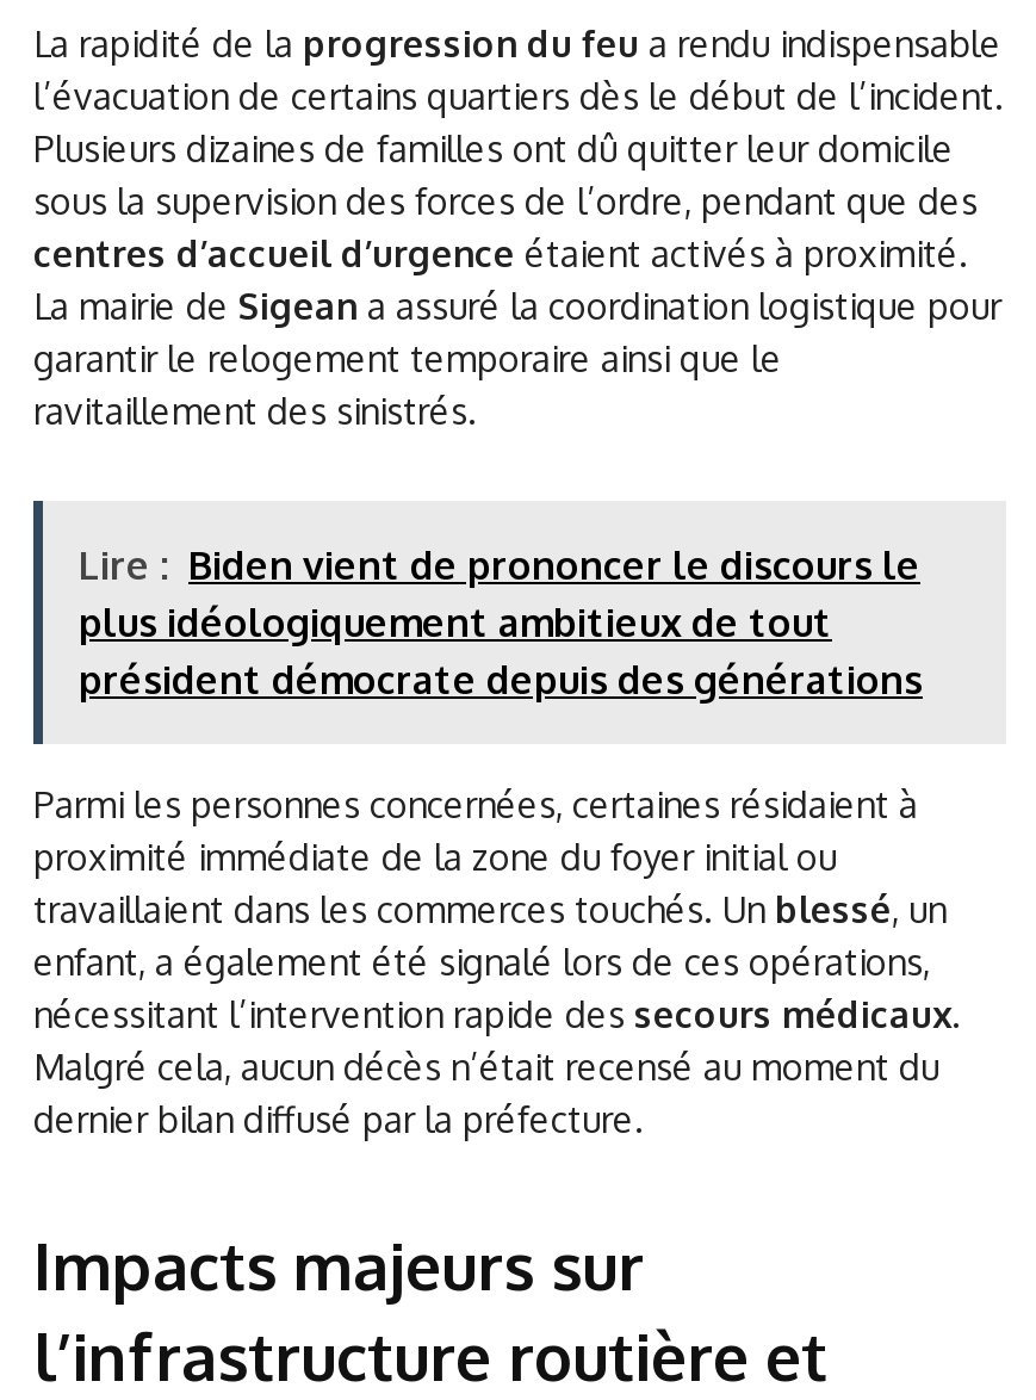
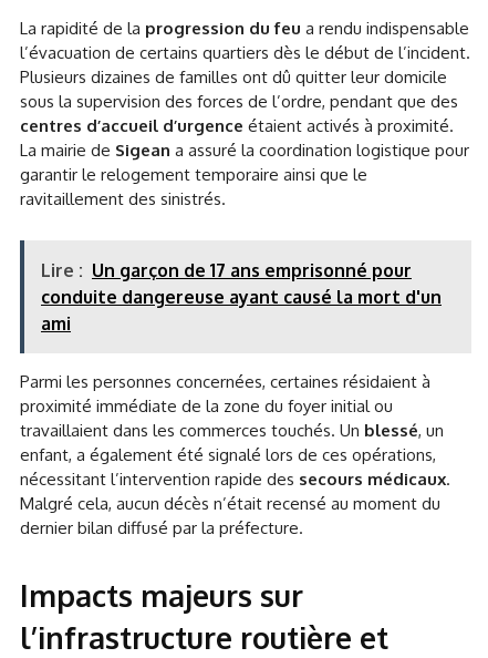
- Lire : Biden vient de prononcer le discours le
- plus idéologiquement ambitieux de tout
- président démocrate depuis des générations
+ Lire : Un garçon de 17 ans emprisonné pour
+ conduite dangereuse ayant causé la mort d'un
+ ami
